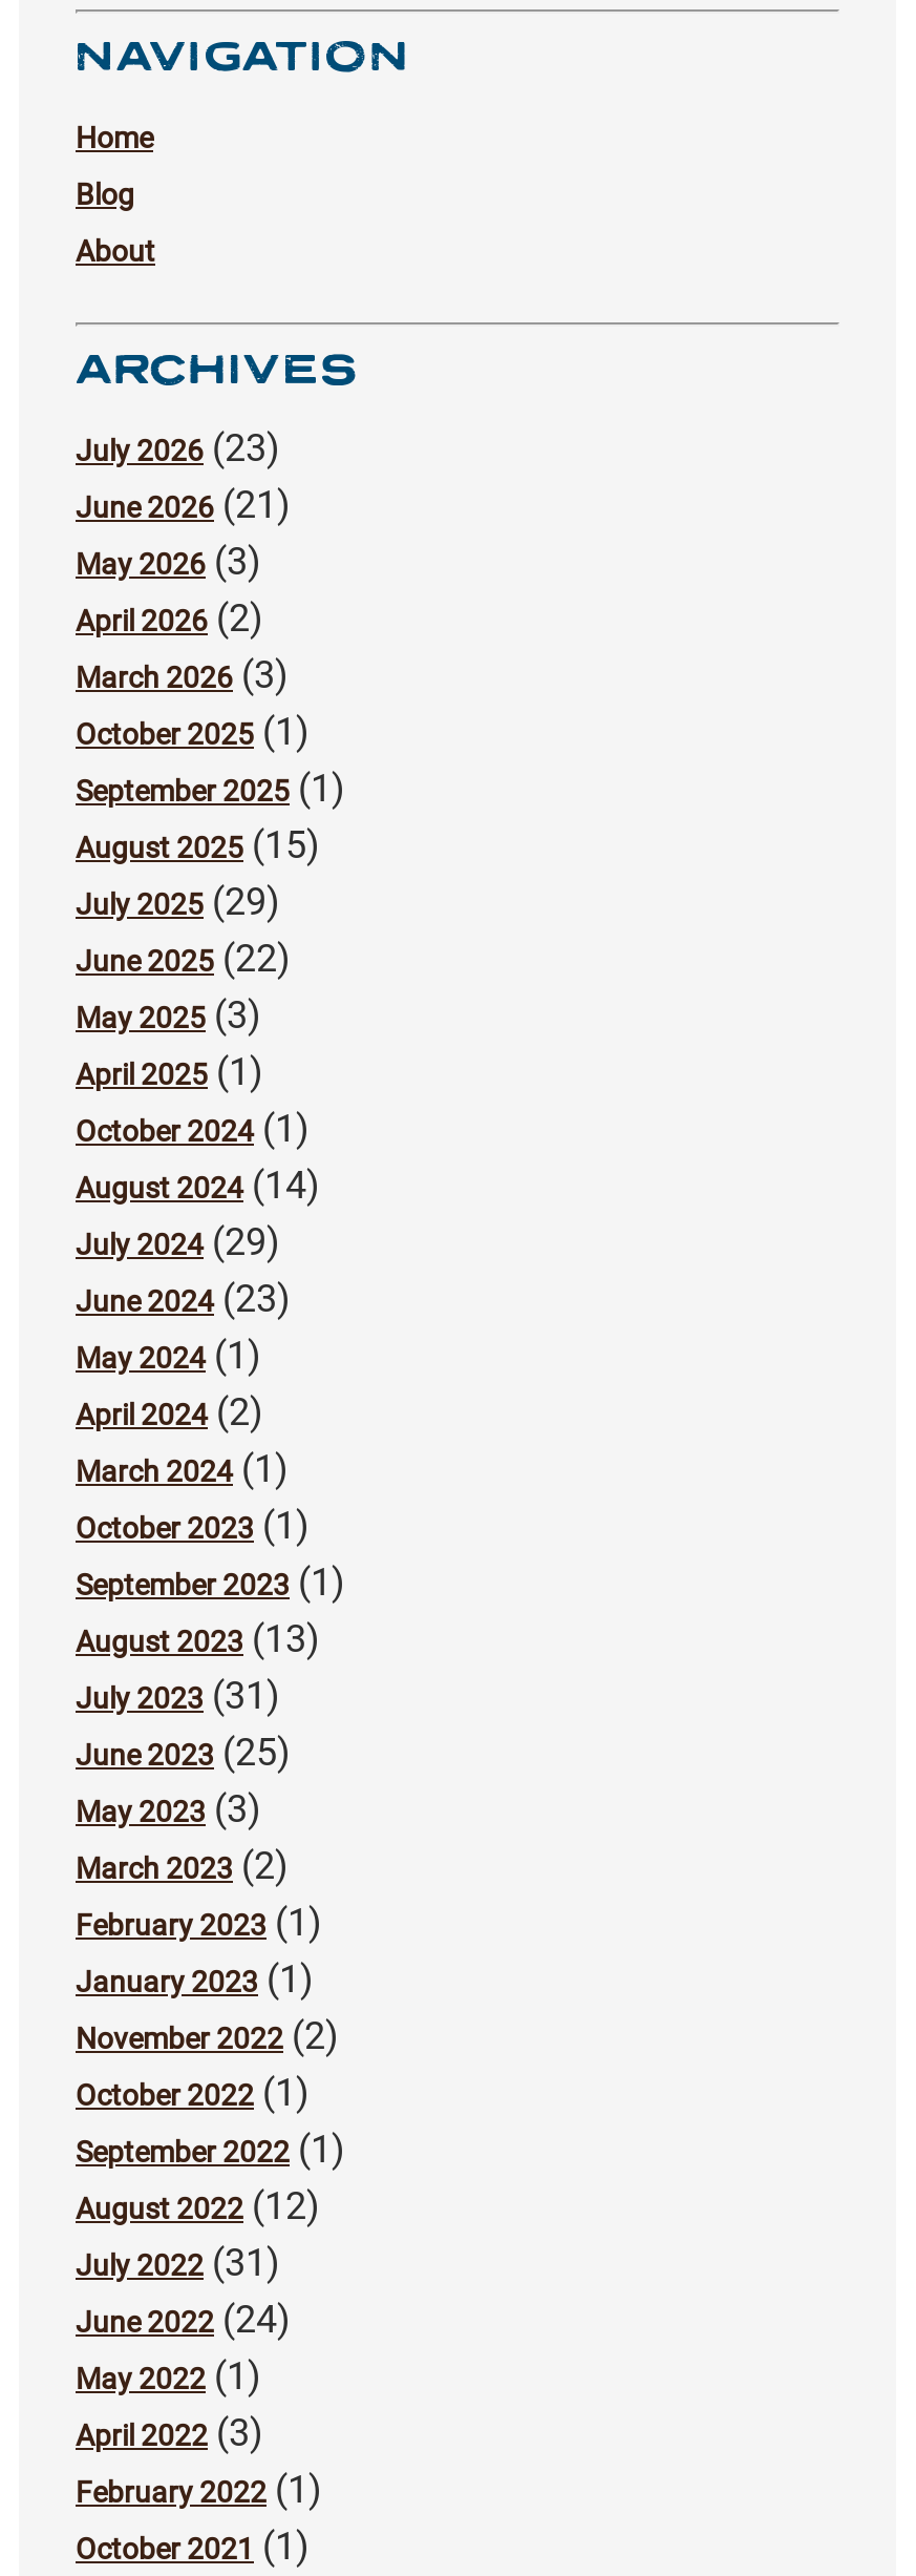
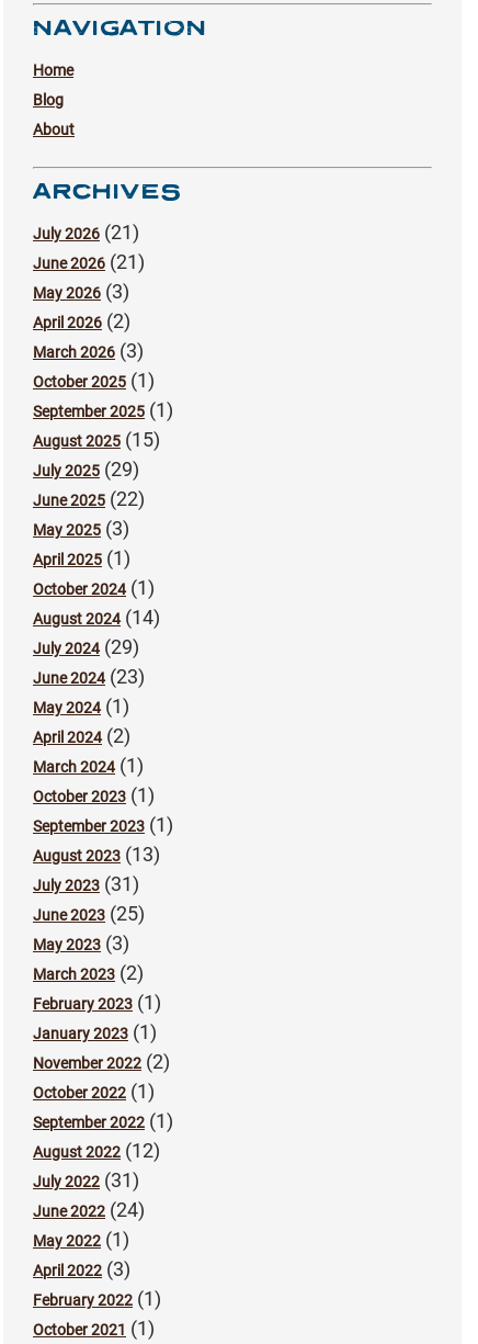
- July 2026 (23)
+ July 2026 (21)
